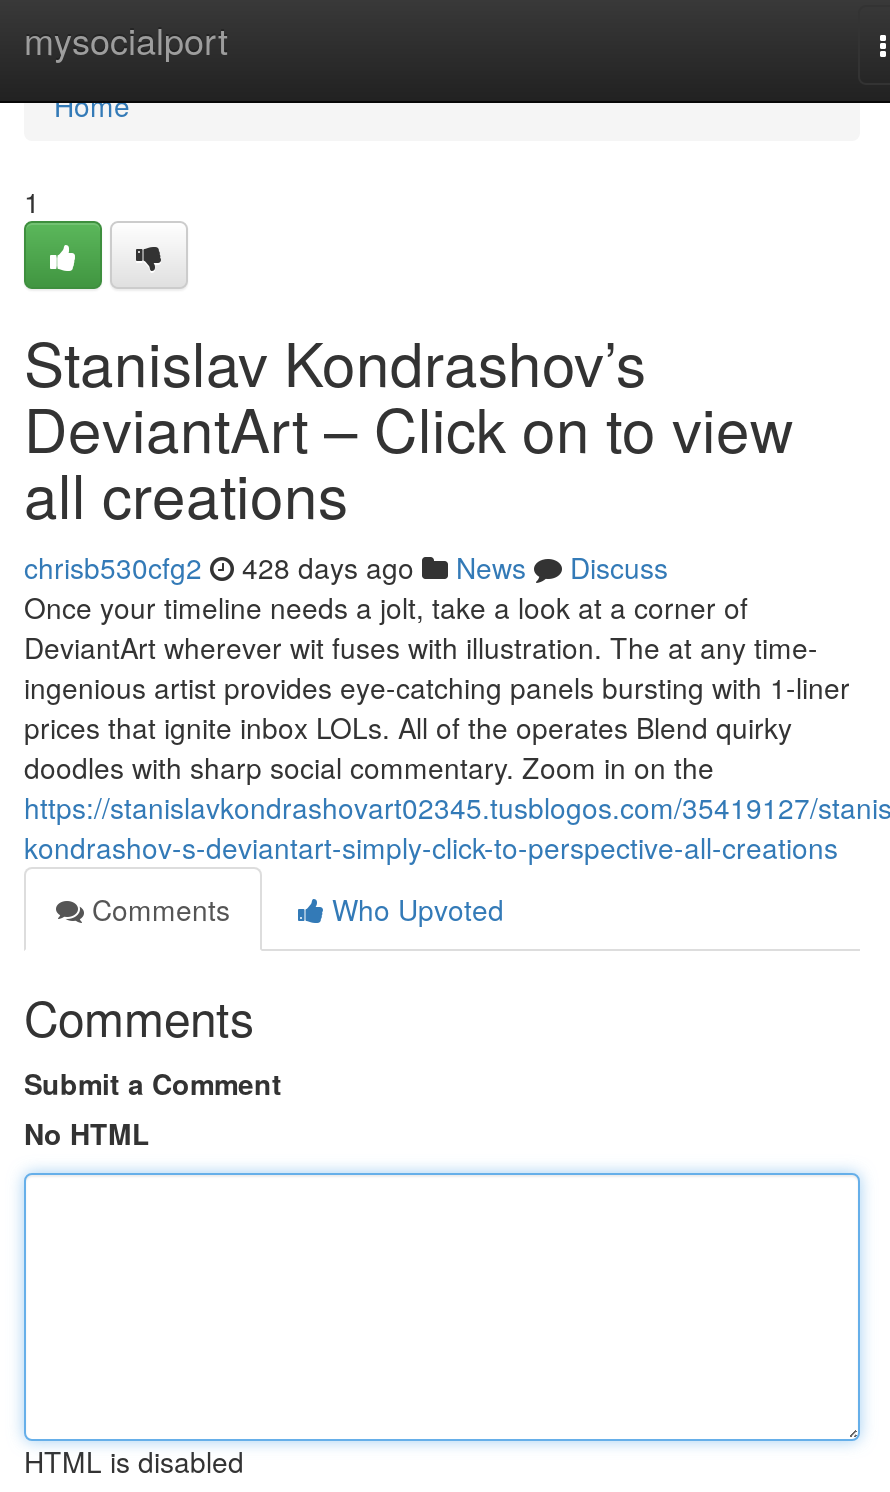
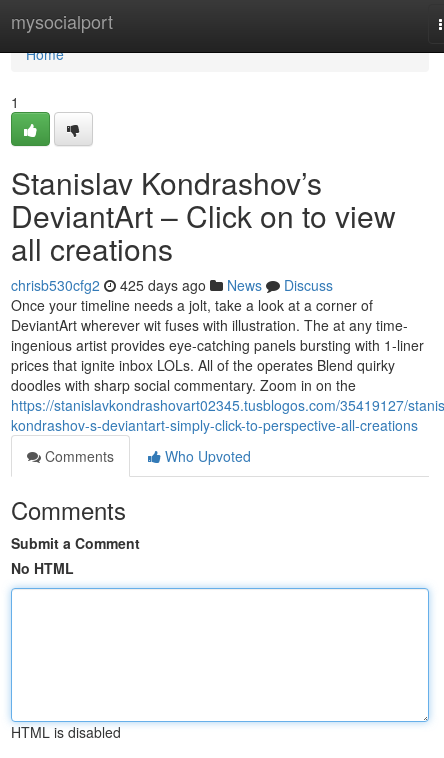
- chrisb530cfg2 428 days ago News Discuss
+ chrisb530cfg2 425 days ago News Discuss
